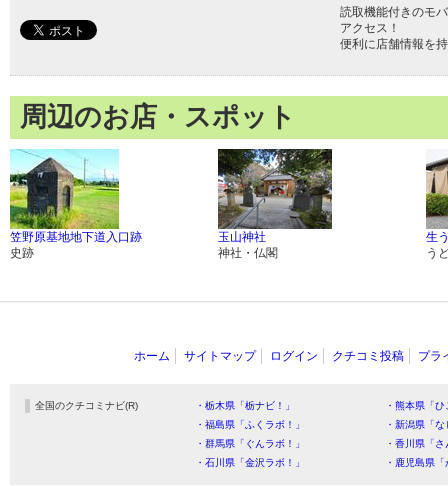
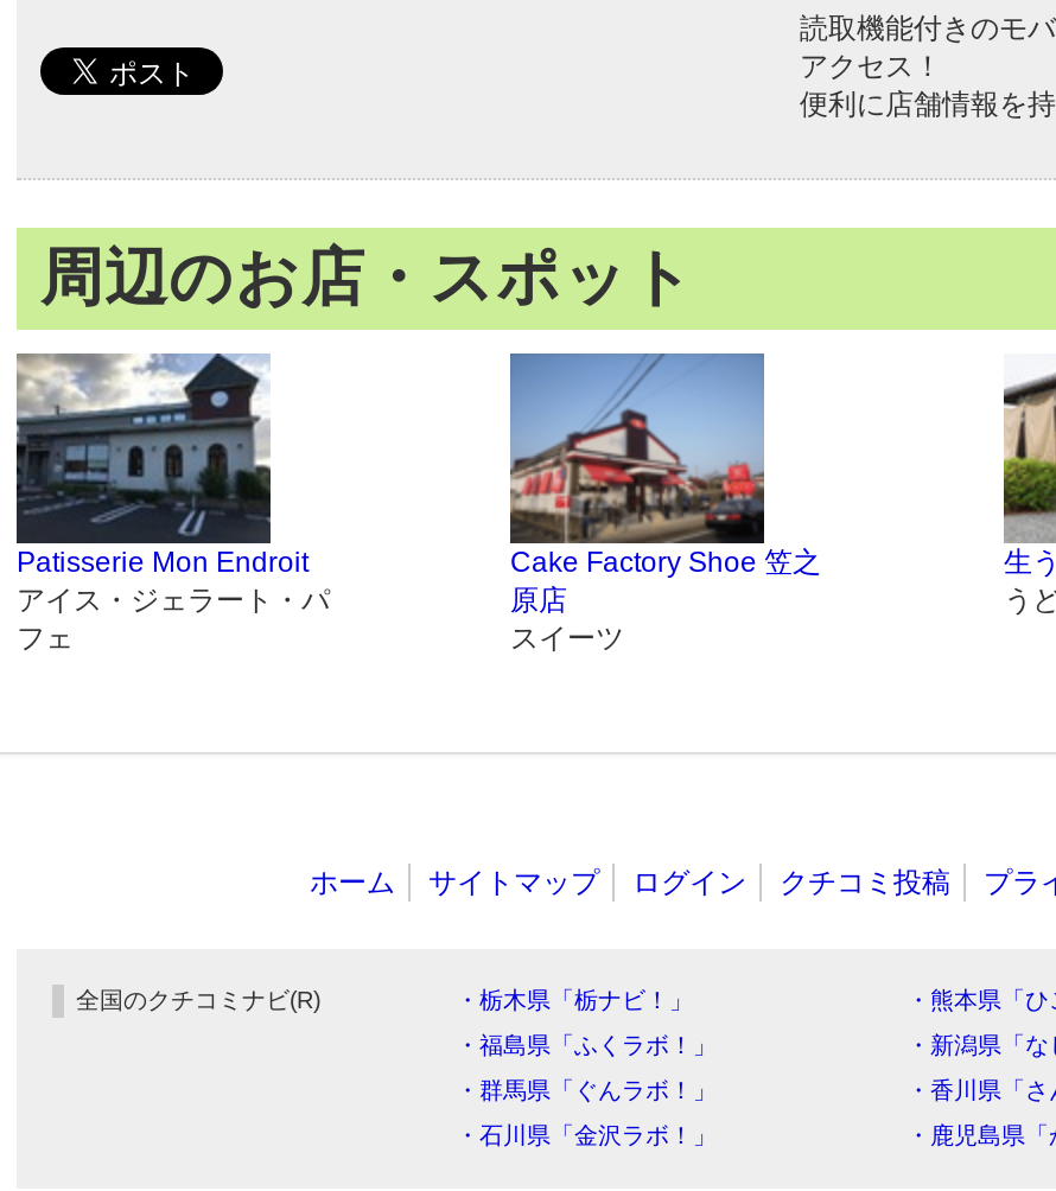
- [image]
- 笠野原基地地下道入口跡
- 史跡
+ [image]
+ Patisserie Mon Endroit
+ アイス・ジェラート・パ
+ フェ

- [image]
- 玉山神社
- 神社・仏閣
+ [image]
+ Cake Factory Shoe 笠之
+ 原店
+ スイーツ
